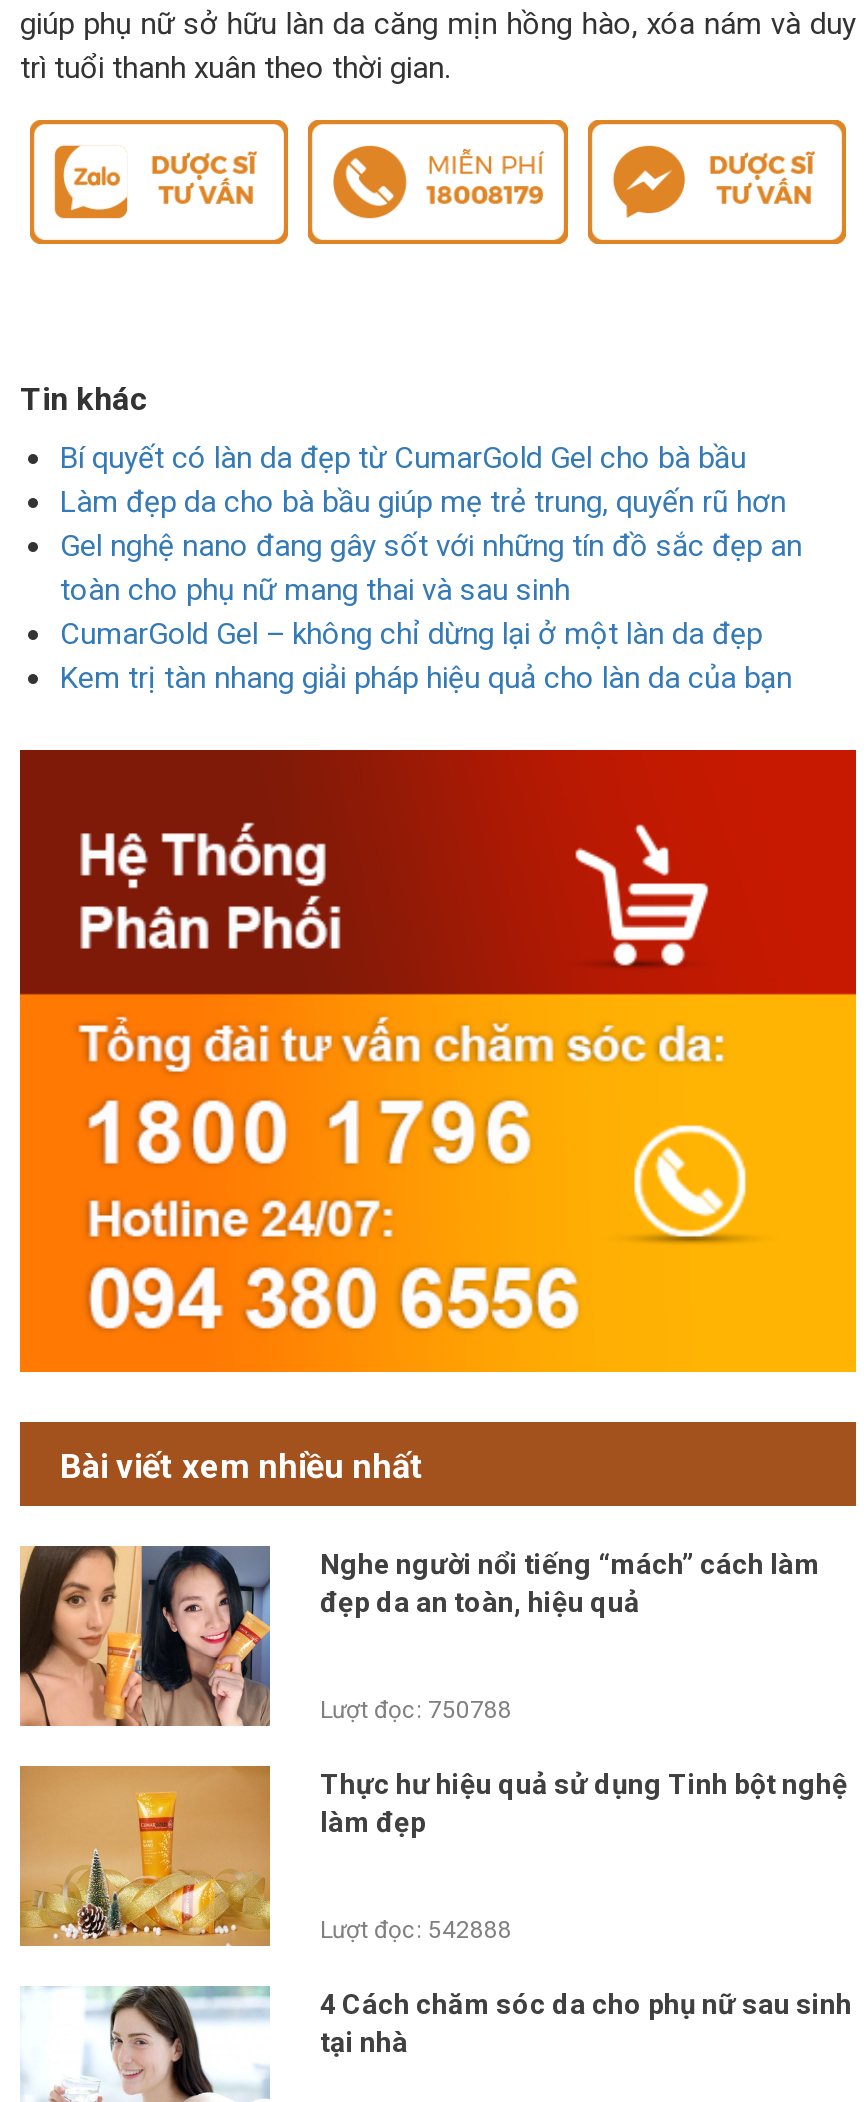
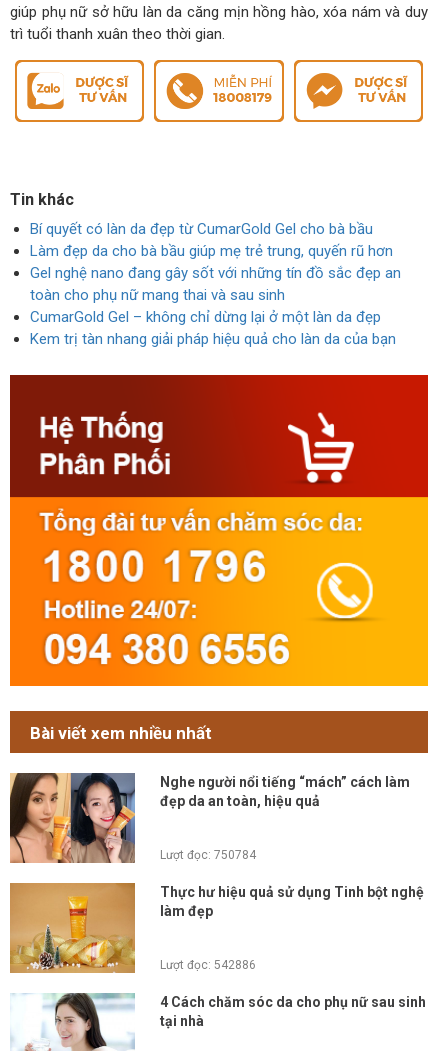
- Lượt đọc: 750788
+ Lượt đọc: 750784

- Lượt đọc: 542888
+ Lượt đọc: 542886
